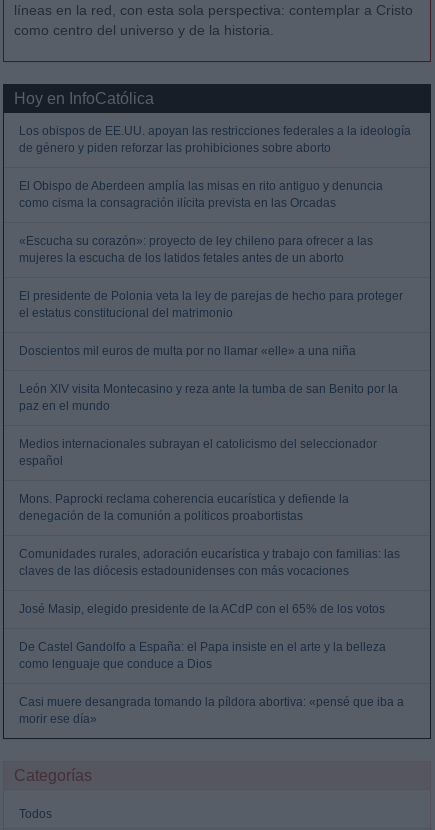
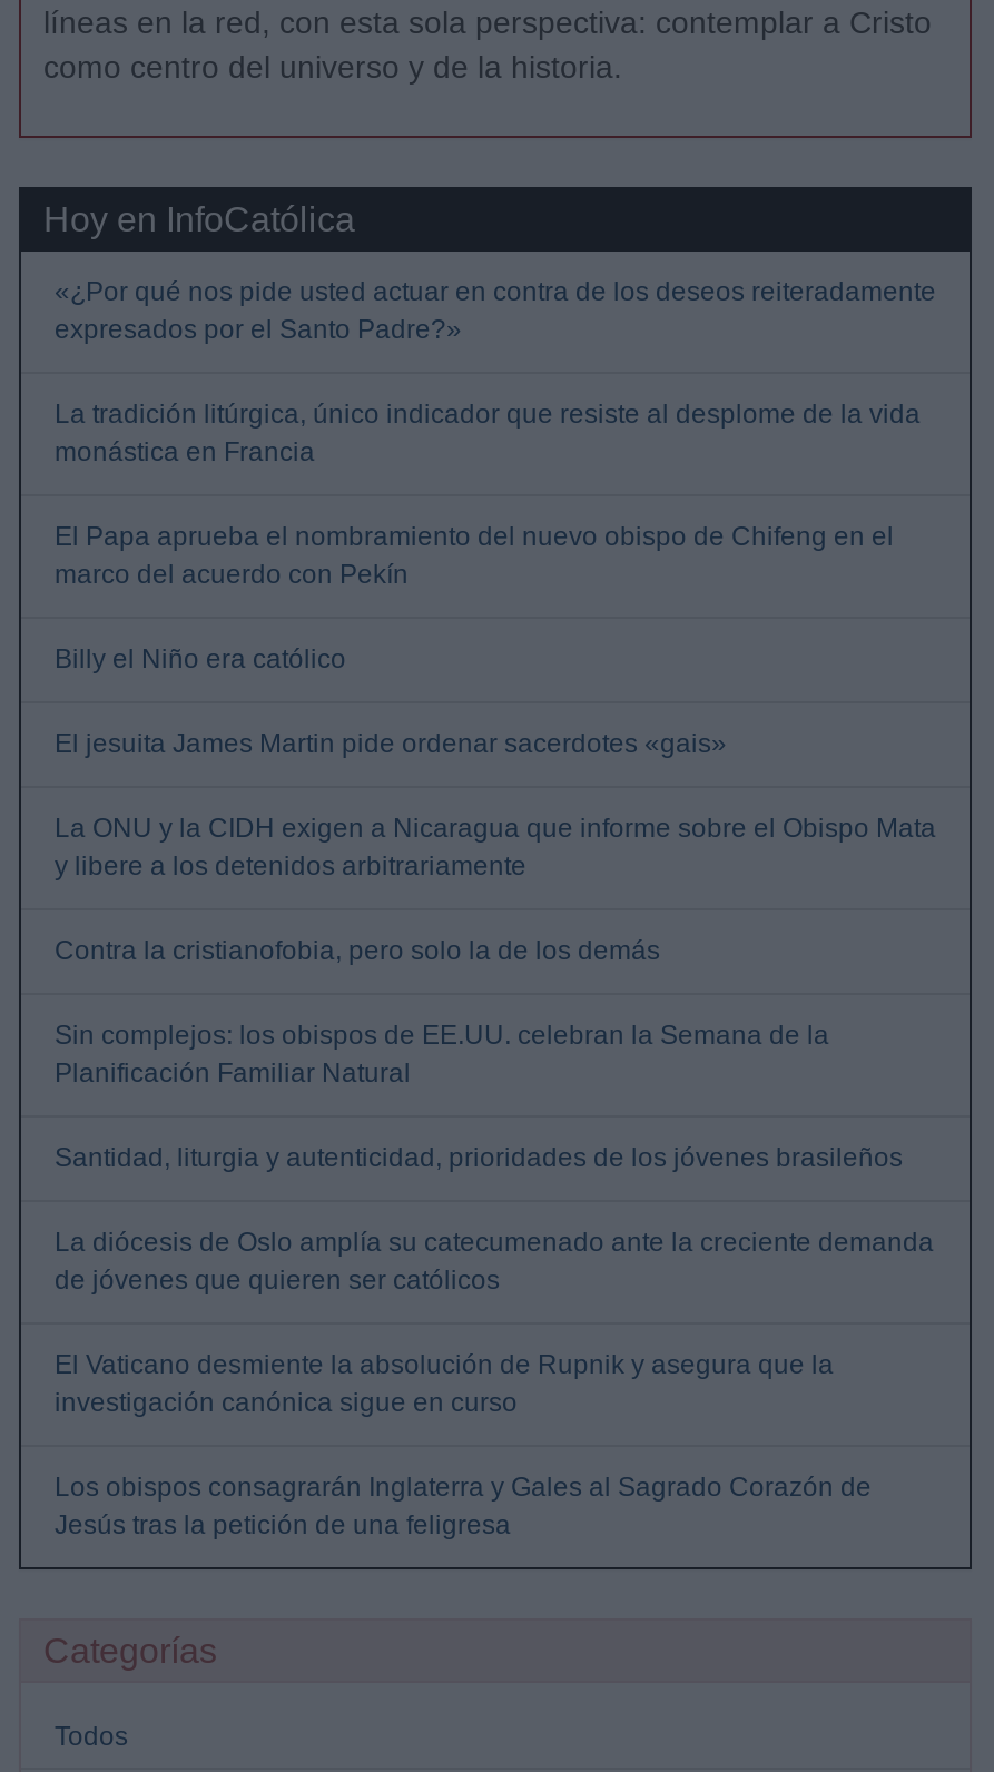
- Los obispos de EE.UU. apoyan las restricciones federales a la ideología
- de género y piden reforzar las prohibiciones sobre aborto
+ «¿Por qué nos pide usted actuar en contra de los deseos reiteradamente
+ expresados por el Santo Padre?»

- El Obispo de Aberdeen amplía las misas en rito antiguo y denuncia
- como cisma la consagración ilícita prevista en las Orcadas
+ La tradición litúrgica, único indicador que resiste al desplome de la vida
+ monástica en Francia

- «Escucha su corazón»: proyecto de ley chileno para ofrecer a las
- mujeres la escucha de los latidos fetales antes de un aborto
+ El Papa aprueba el nombramiento del nuevo obispo de Chifeng en el
+ marco del acuerdo con Pekín

- El presidente de Polonia veta la ley de parejas de hecho para proteger
- el estatus constitucional del matrimonio
+ Billy el Niño era católico

- Doscientos mil euros de multa por no llamar «elle» a una niña
+ El jesuita James Martin pide ordenar sacerdotes «gais»

- León XIV visita Montecasino y reza ante la tumba de san Benito por la
- paz en el mundo
+ La ONU y la CIDH exigen a Nicaragua que informe sobre el Obispo Mata
+ y libere a los detenidos arbitrariamente

- Medios internacionales subrayan el catolicismo del seleccionador
- español
+ Contra la cristianofobia, pero solo la de los demás

- Mons. Paprocki reclama coherencia eucarística y defiende la
- denegación de la comunión a políticos proabortistas
+ Sin complejos: los obispos de EE.UU. celebran la Semana de la
+ Planificación Familiar Natural

- Comunidades rurales, adoración eucarística y trabajo con familias: las
- claves de las diócesis estadounidenses con más vocaciones
+ Santidad, liturgia y autenticidad, prioridades de los jóvenes brasileños

- José Masip, elegido presidente de la ACdP con el 65% de los votos
+ La diócesis de Oslo amplía su catecumenado ante la creciente demanda
+ de jóvenes que quieren ser católicos

- De Castel Gandolfo a España: el Papa insiste en el arte y la belleza
- como lenguaje que conduce a Dios
+ El Vaticano desmiente la absolución de Rupnik y asegura que la
+ investigación canónica sigue en curso

- Casi muere desangrada tomando la píldora abortiva: «pensé que iba a
- morir ese día»
+ Los obispos consagrarán Inglaterra y Gales al Sagrado Corazón de
+ Jesús tras la petición de una feligresa
